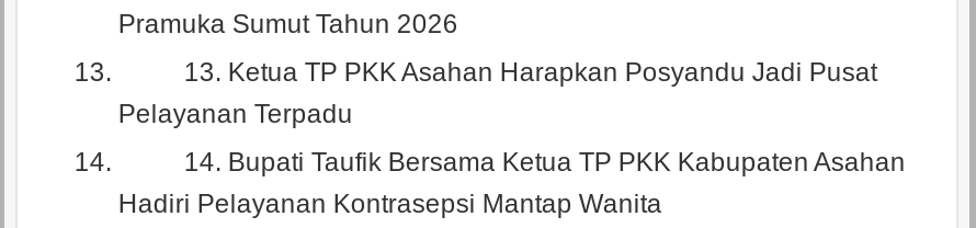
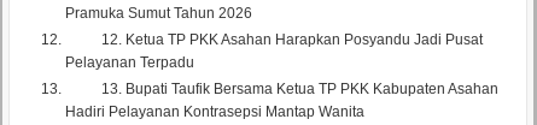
- 13. Ketua TP PKK Asahan Harapkan Posyandu Jadi Pusat
+ 12. Ketua TP PKK Asahan Harapkan Posyandu Jadi Pusat

- 14. Bupati Taufik Bersama Ketua TP PKK Kabupaten Asahan
+ 13. Bupati Taufik Bersama Ketua TP PKK Kabupaten Asahan
